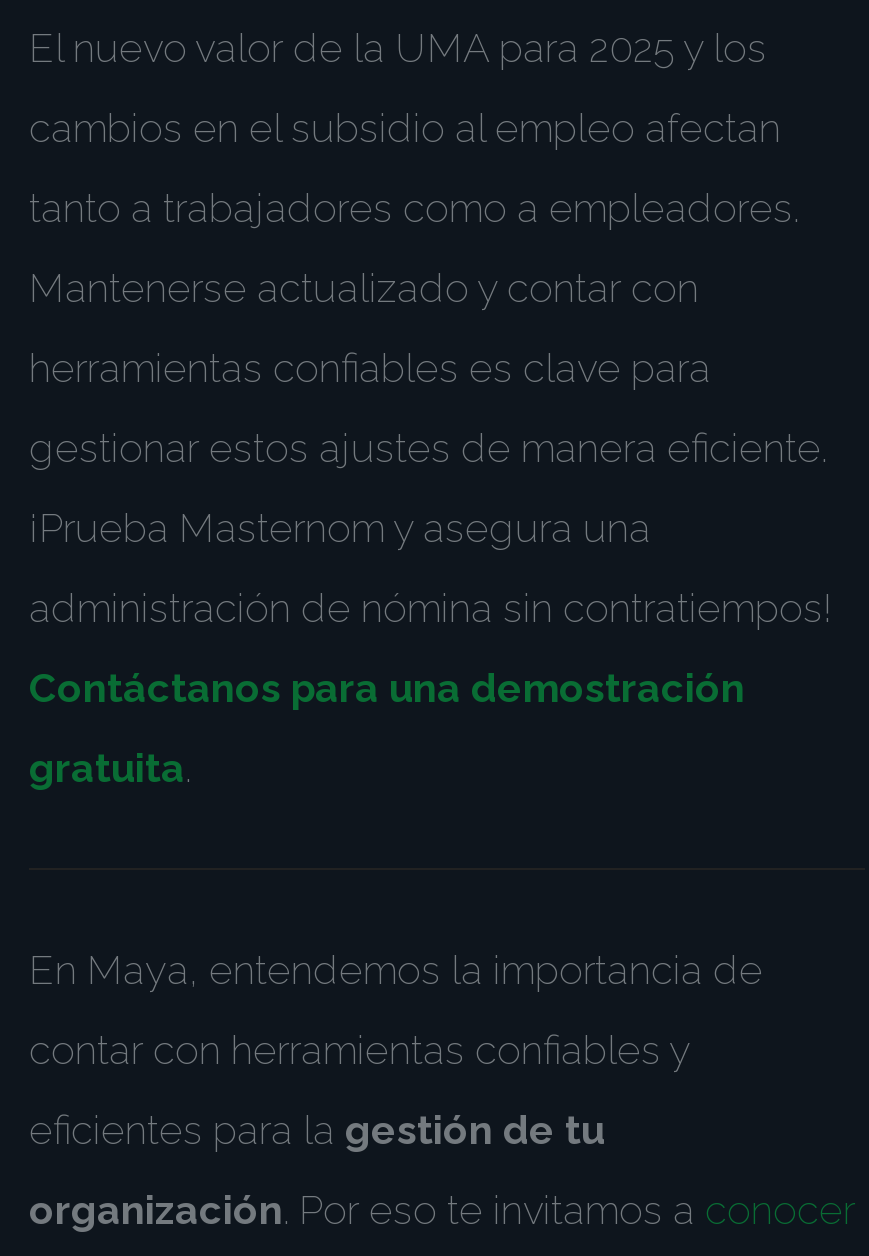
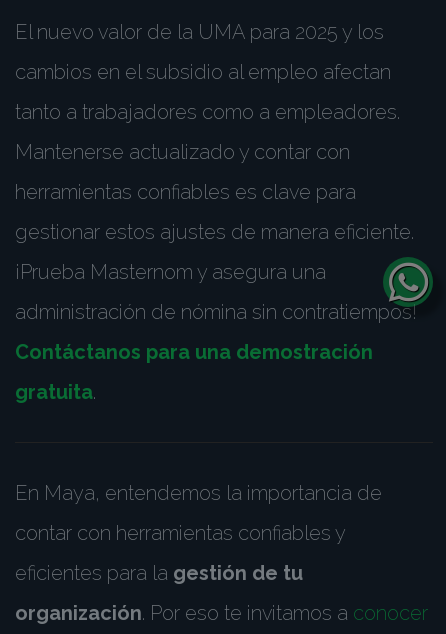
+ [image]
